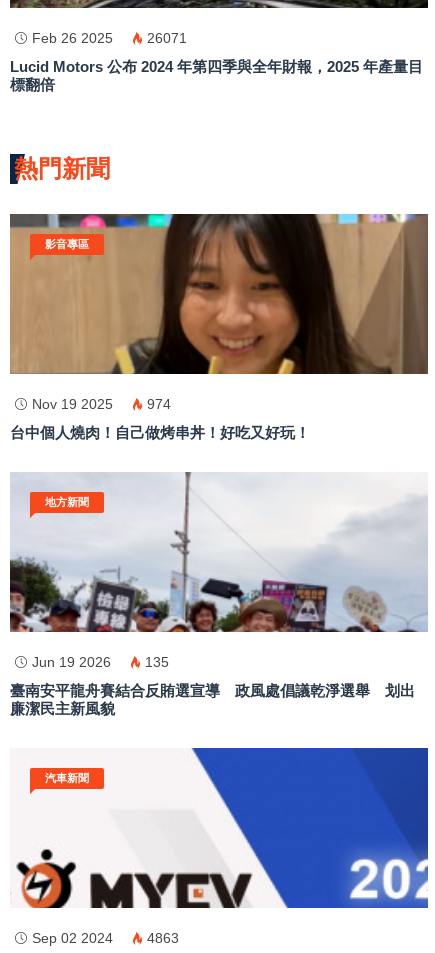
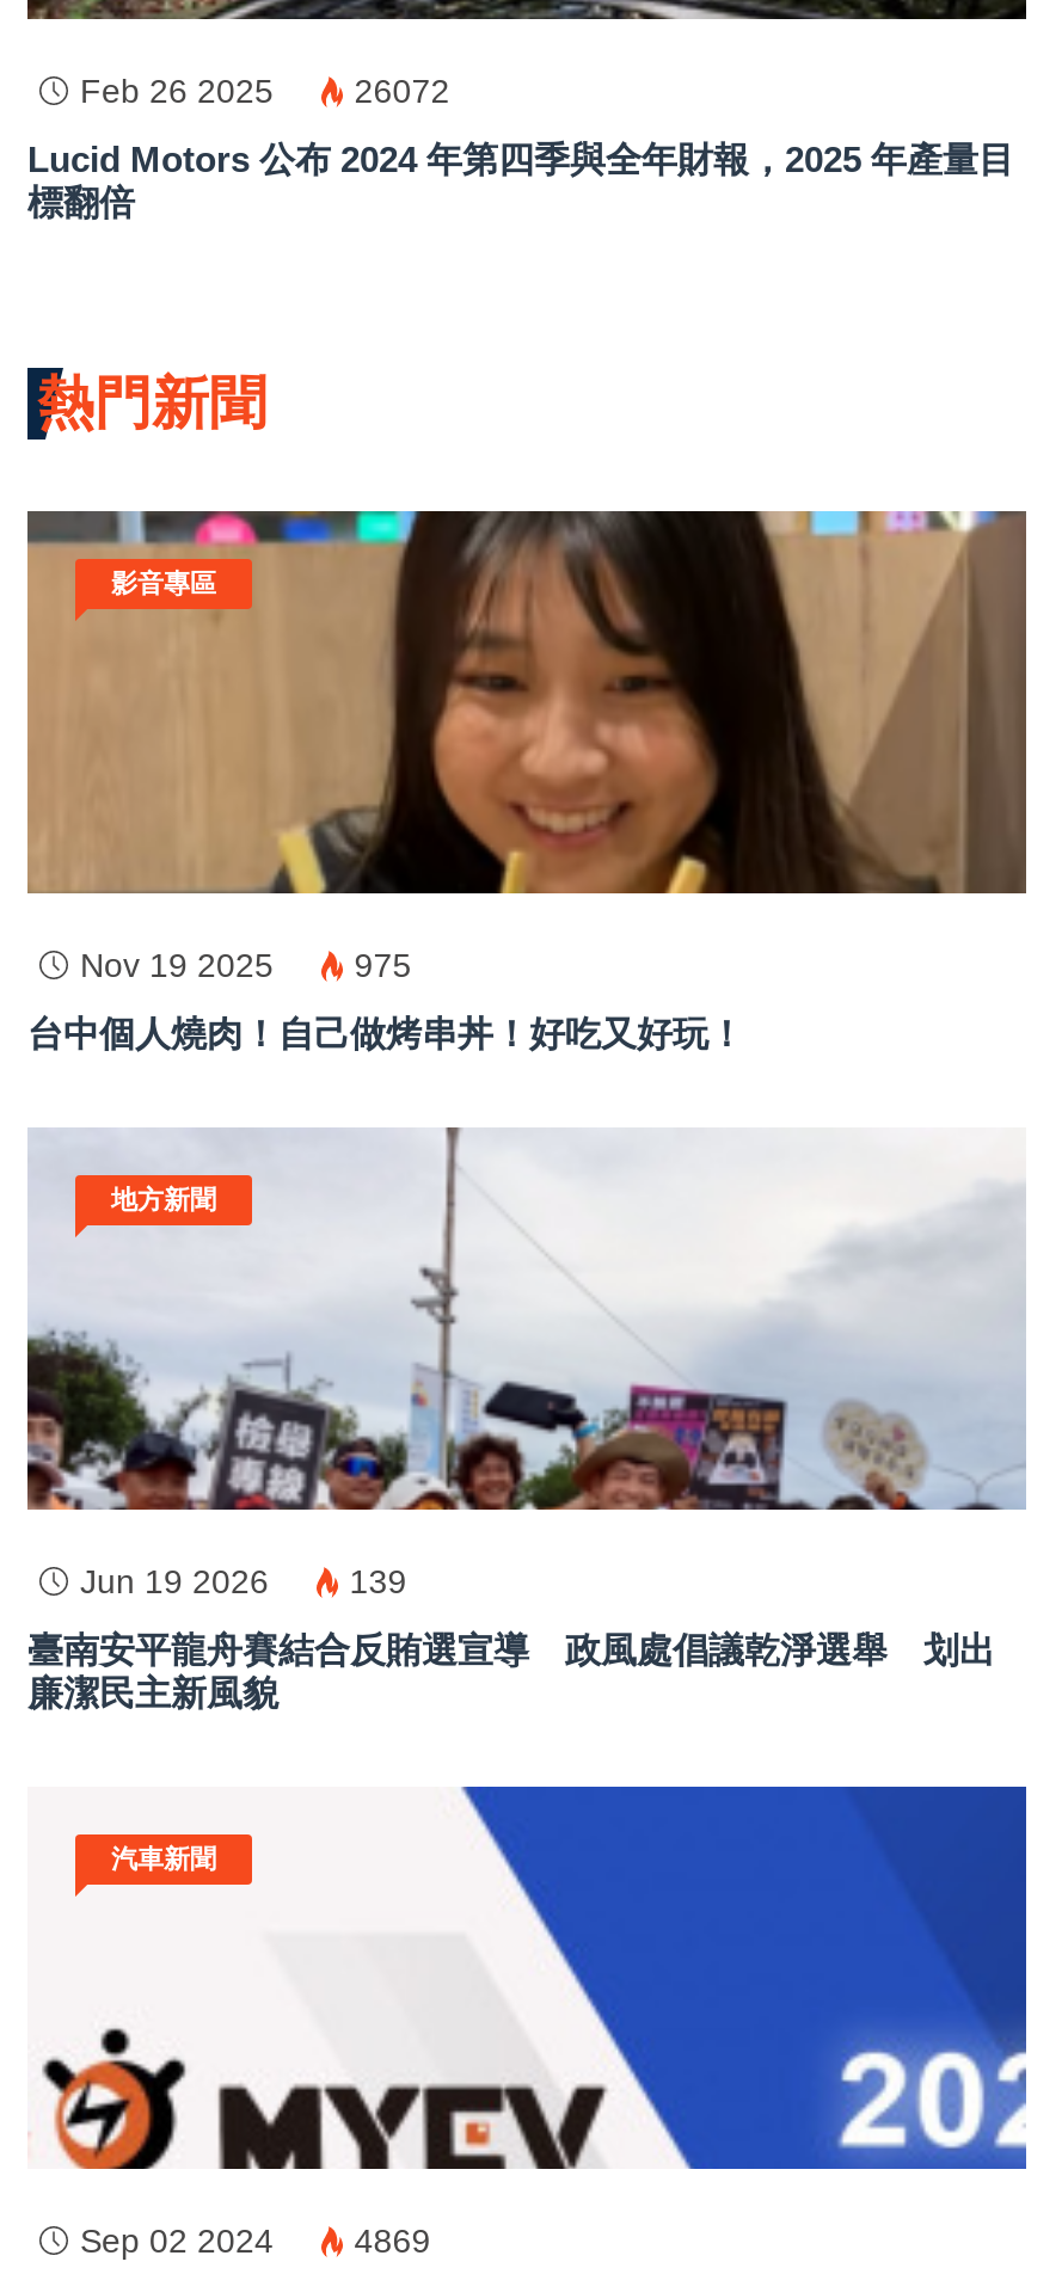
- 26071
+ 26072

- 974
+ 975

- 135
+ 139

- 4863
+ 4869
